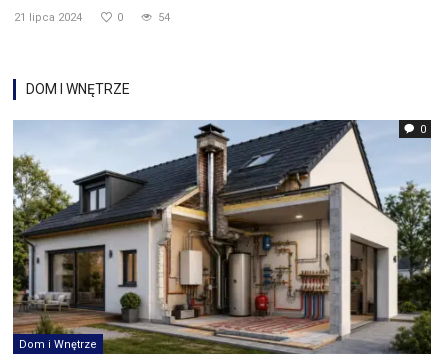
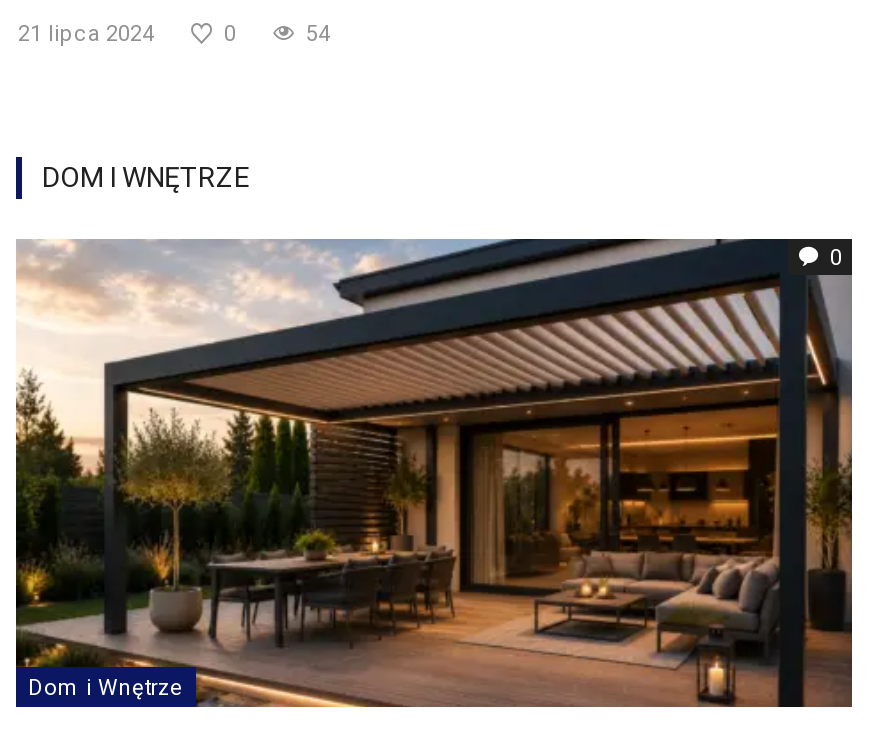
- [image]
+ [image]
